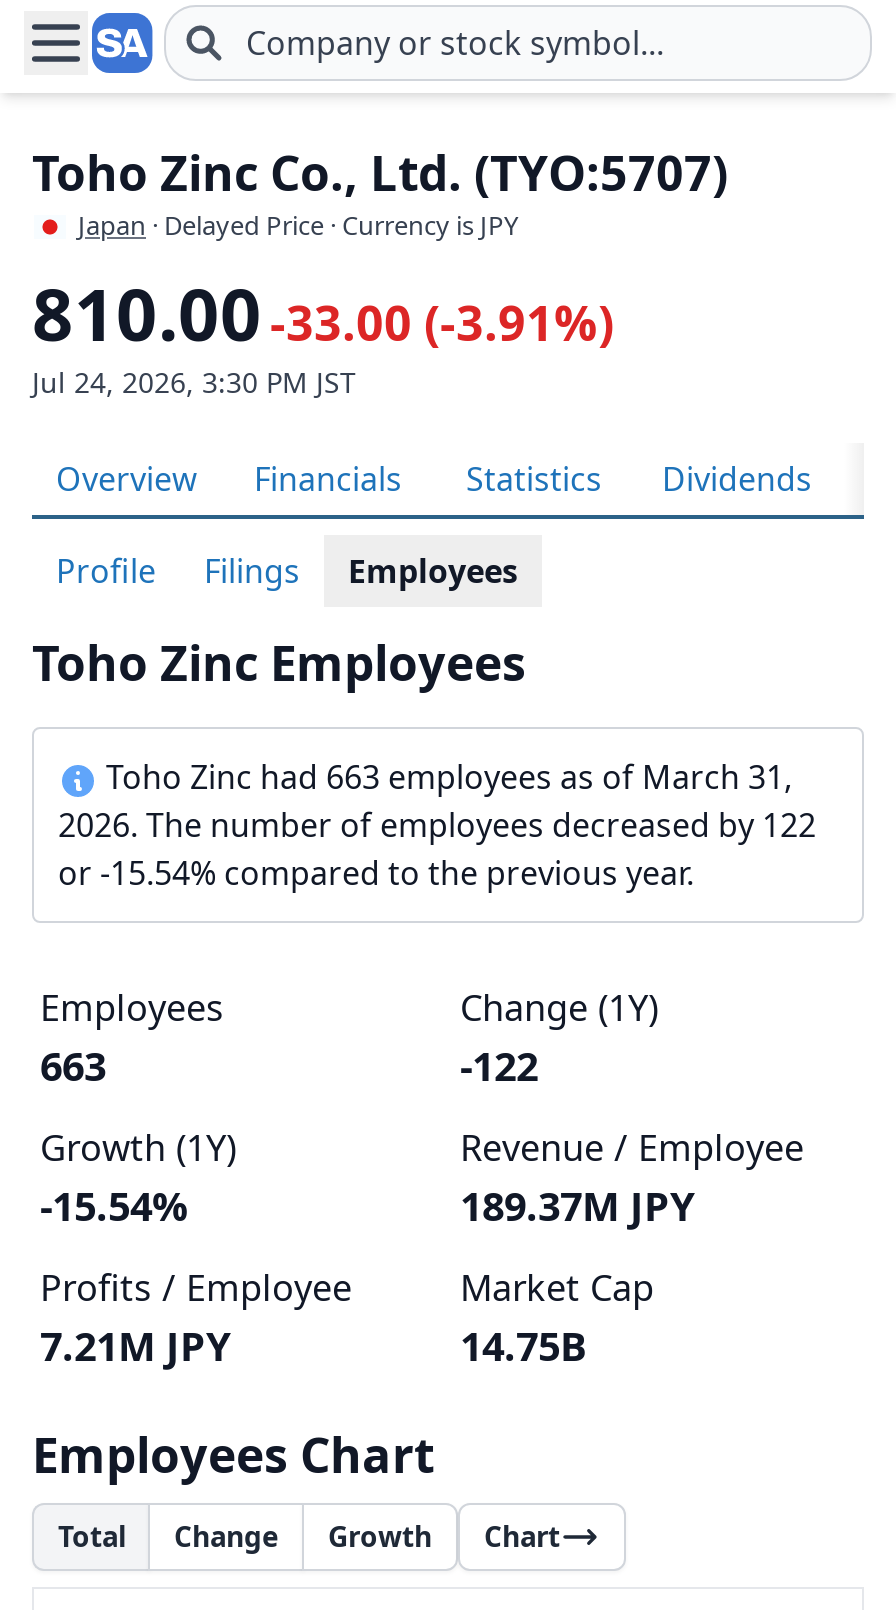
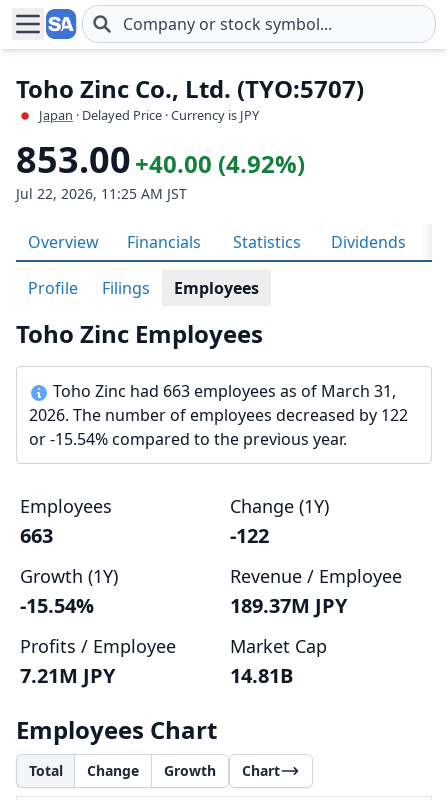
- 810.00 -33.00 (-3.91%)
+ 853.00 +40.00 (4.92%)

- Jul 24, 2026, 3:30 PM JST
+ Jul 22, 2026, 11:25 AM JST

- 14.75B
+ 14.81B
